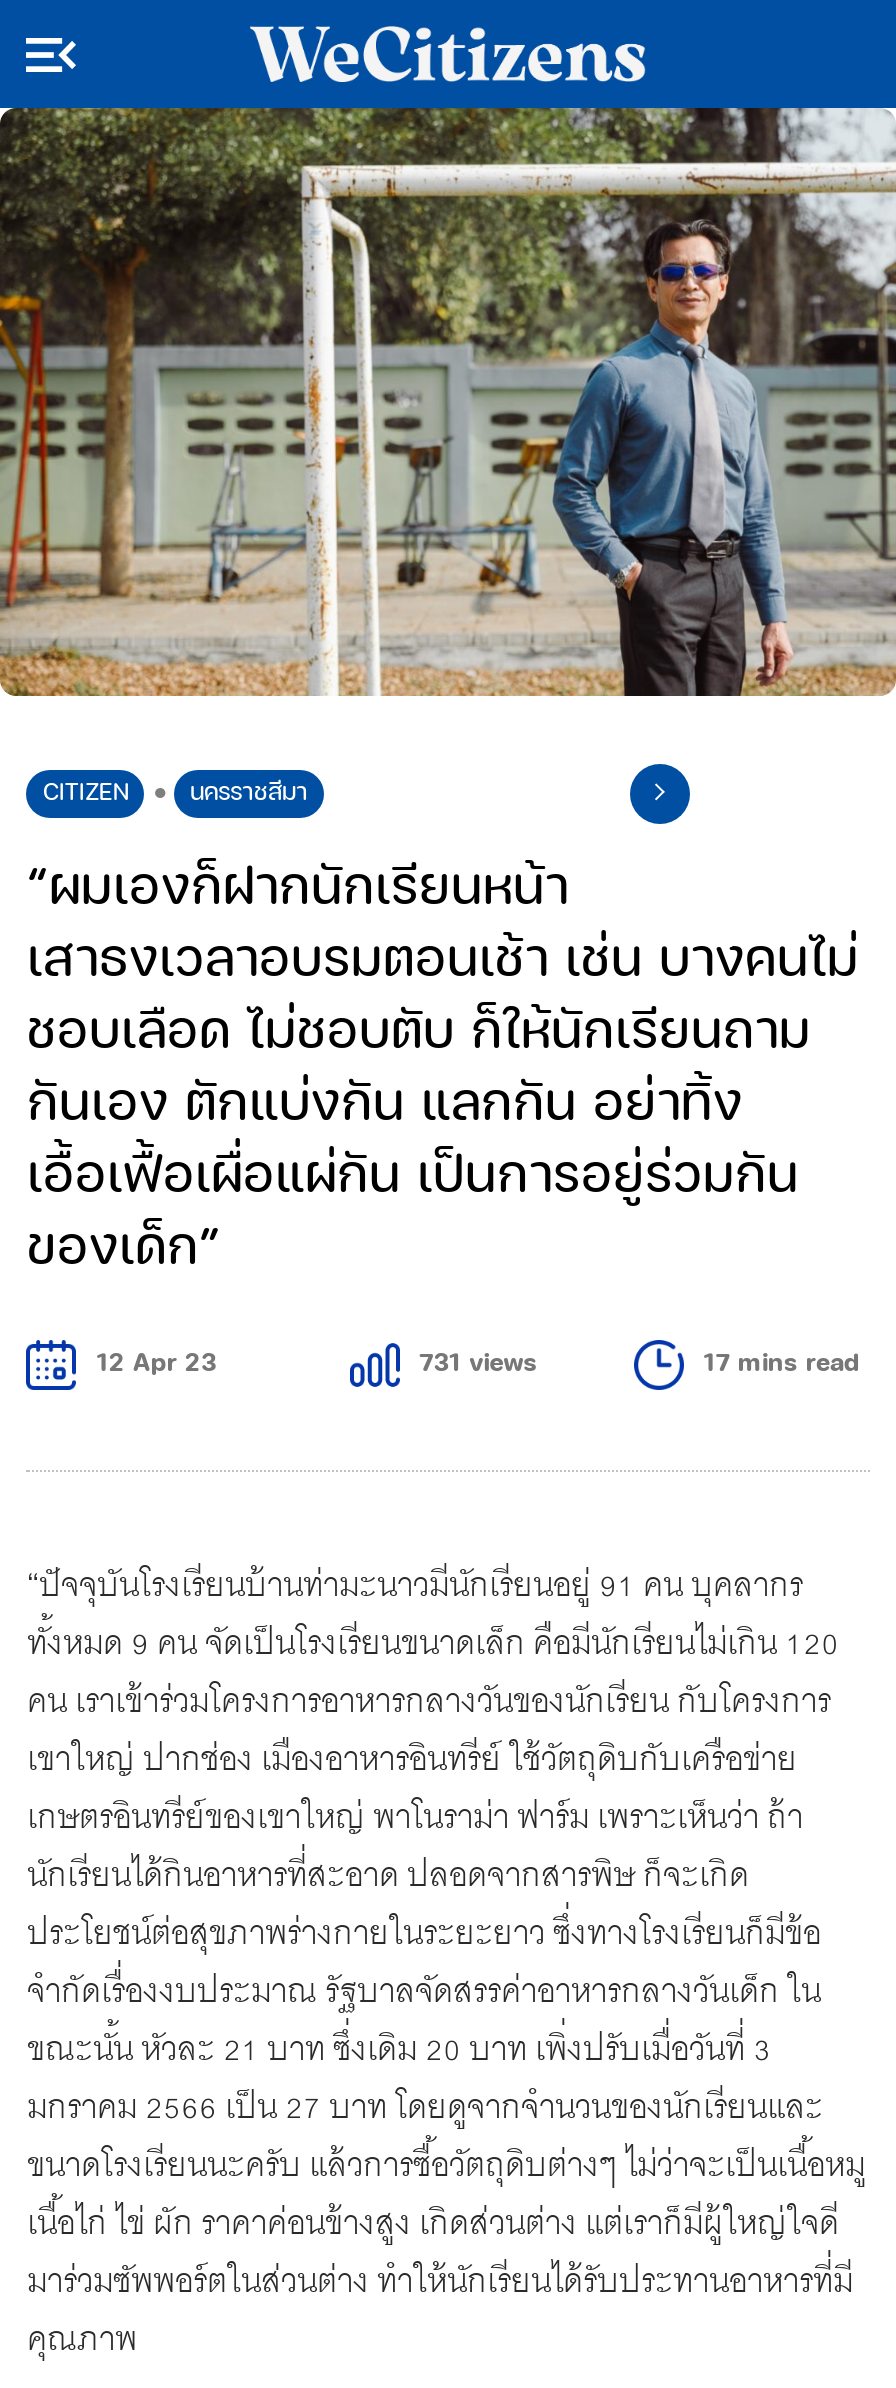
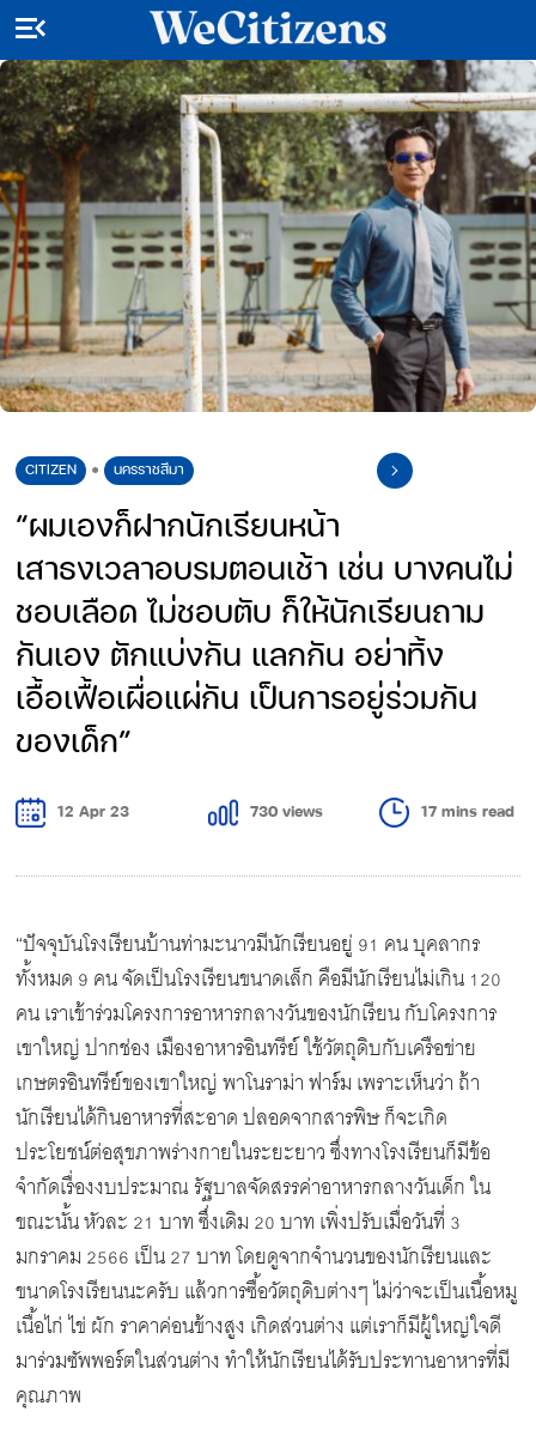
- 731 views
+ 730 views
